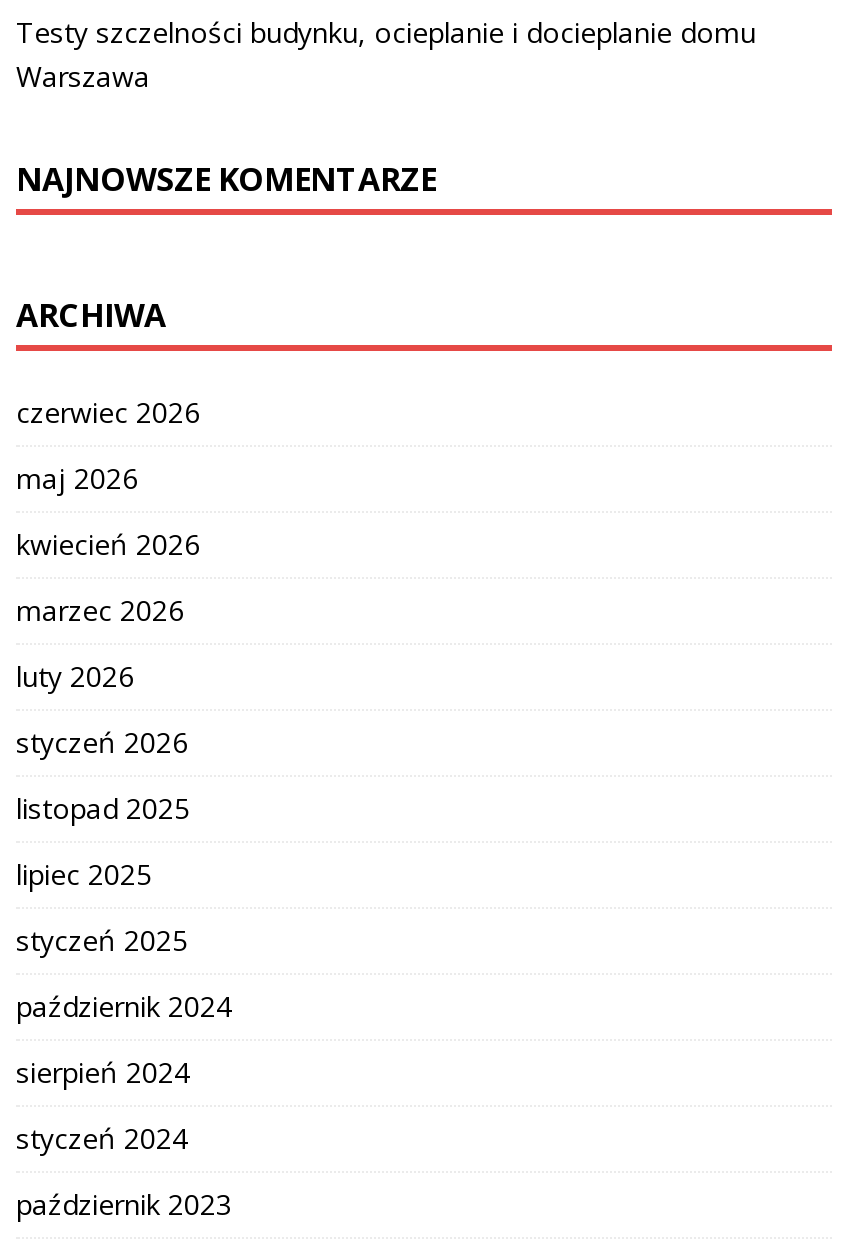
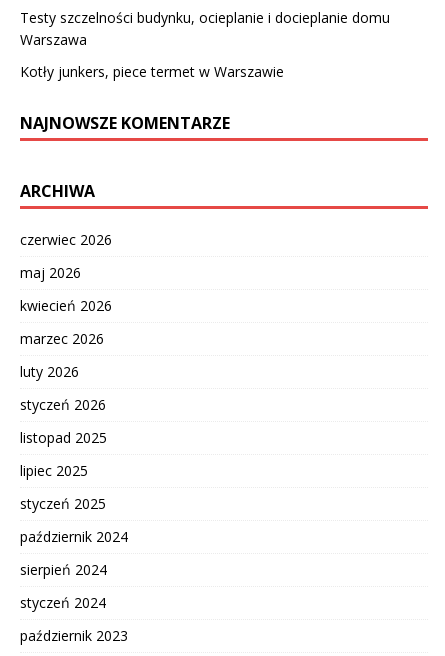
+ Kotły junkers, piece termet w Warszawie
